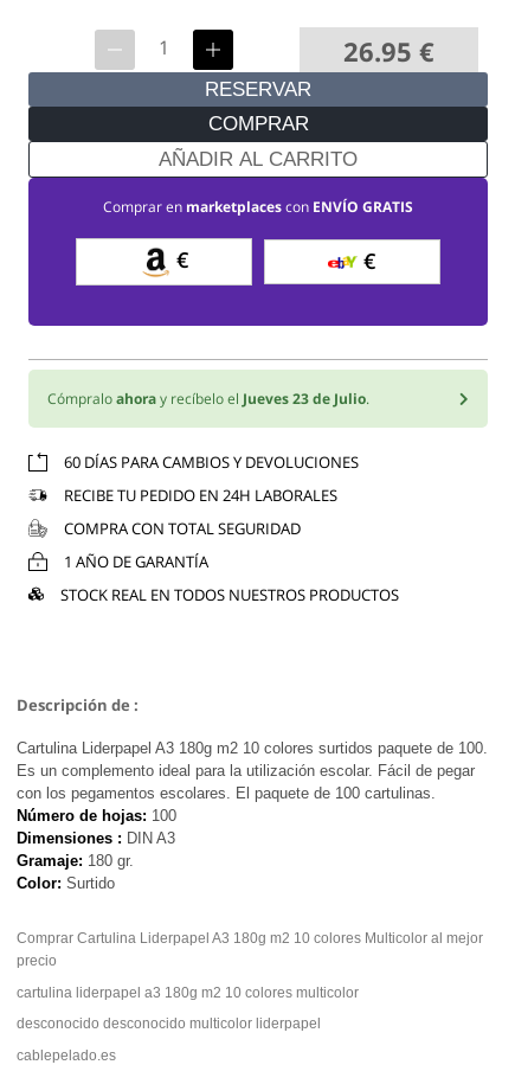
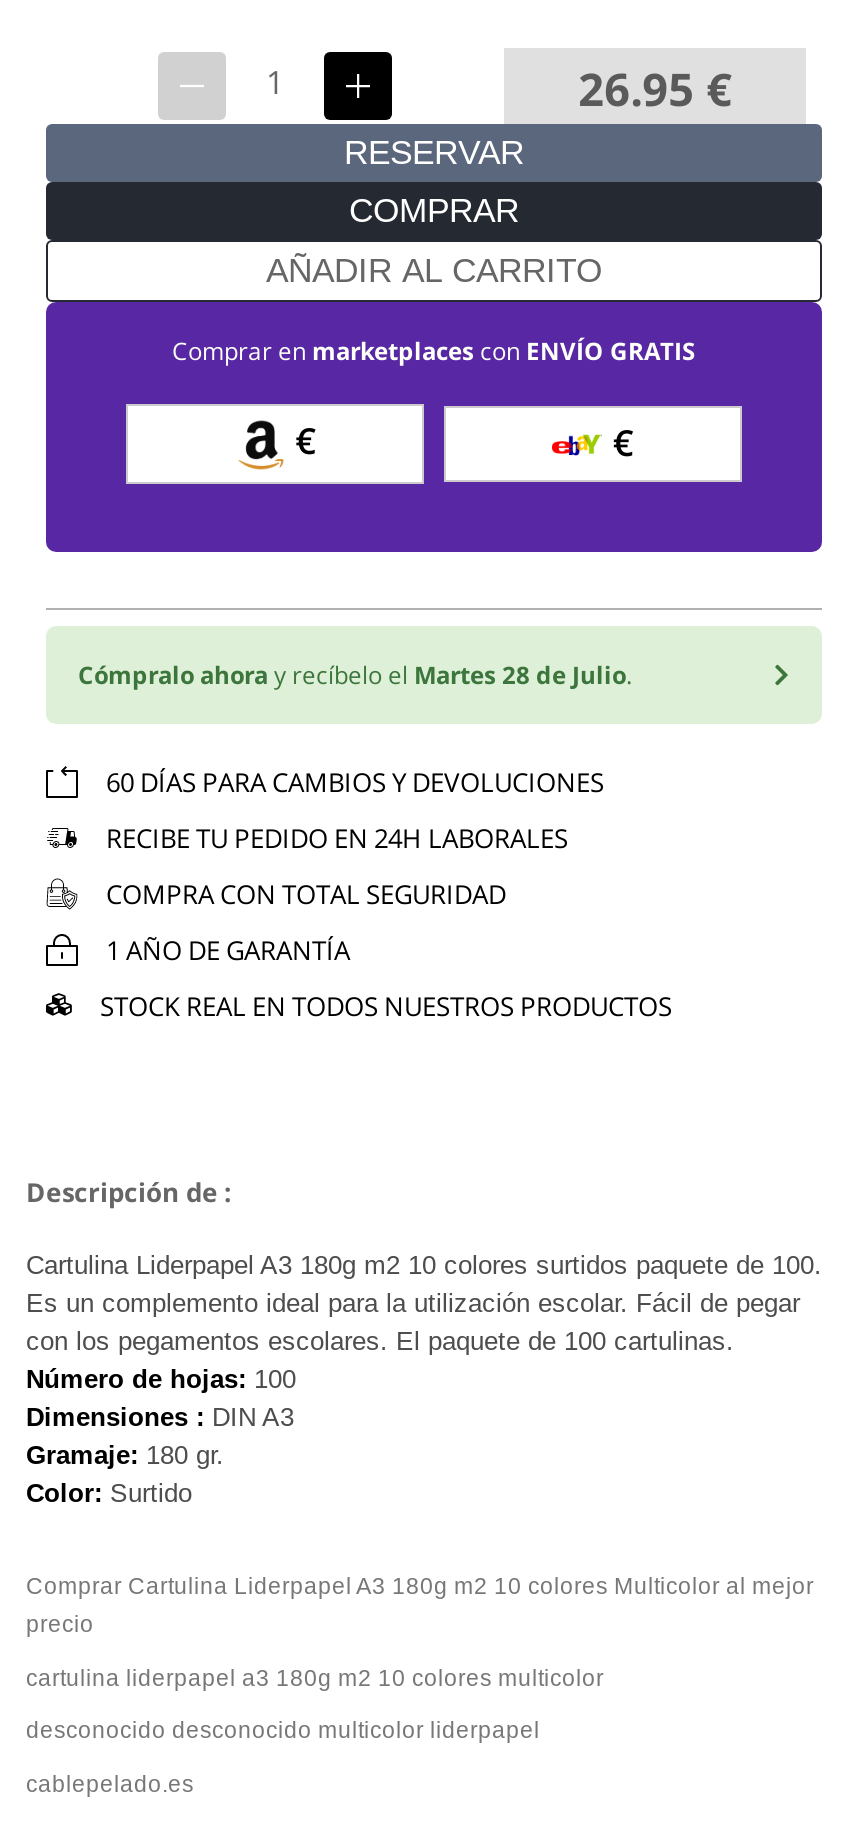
- Cómpralo ahora y recíbelo el Jueves 23 de Julio.
+ Cómpralo ahora y recíbelo el Martes 28 de Julio.
